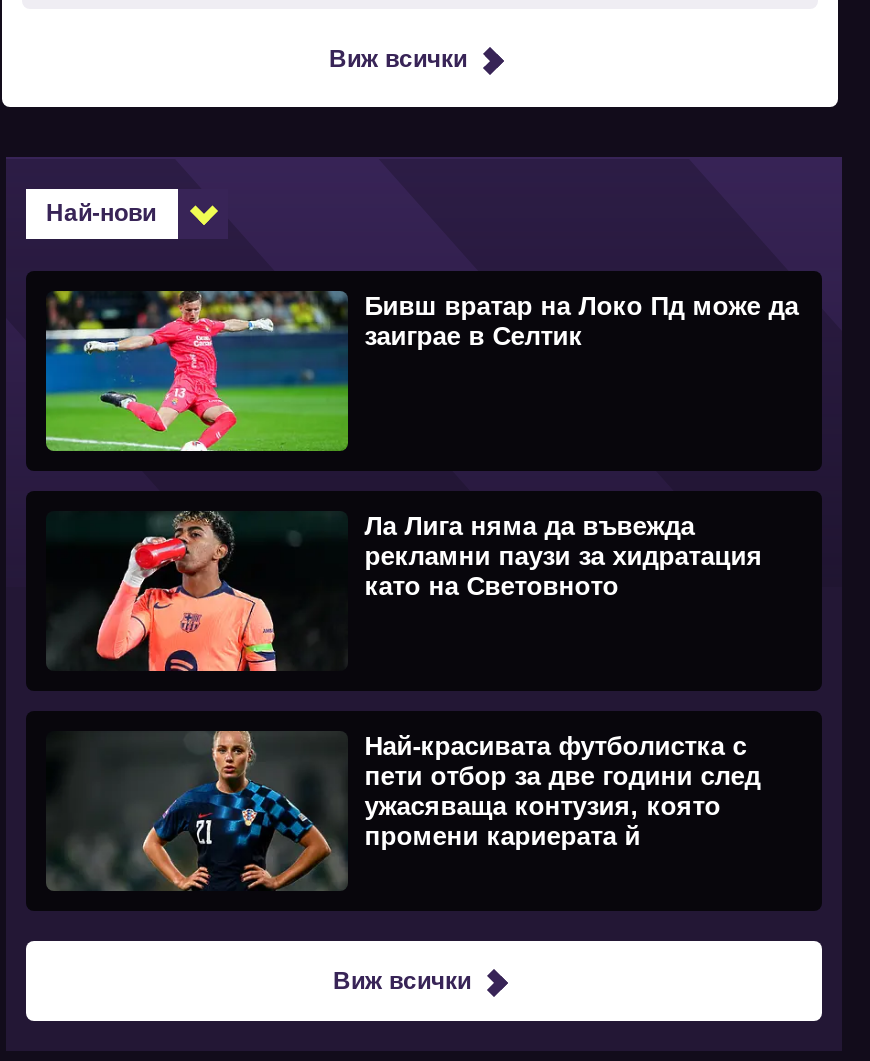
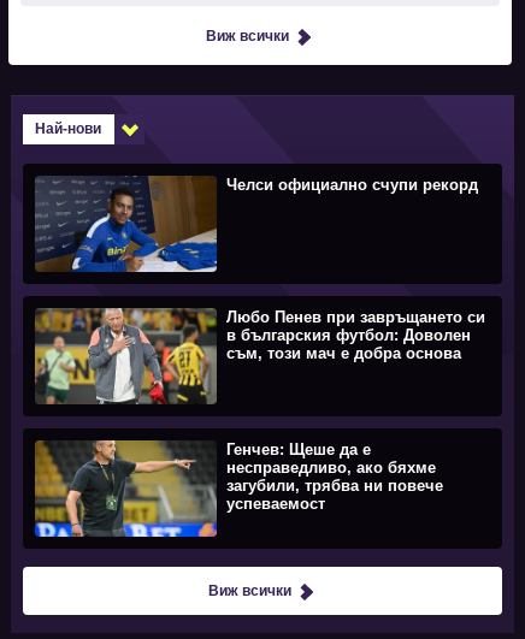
- [image]
- Бивш вратар на Локо Пд може да
- заиграе в Селтик
+ [image]
+ Челси официално счупи рекорд

- [image]
- Ла Лига няма да въвежда
- рекламни паузи за хидратация
- като на Световното
+ [image]
+ Любо Пенев при завръщането си
+ в българския футбол: Доволен
+ съм, този мач е добра основа

- [image]
- Най-красивата футболистка с
- пети отбор за две години след
- ужасяваща контузия, която
- промени кариерата й
+ [image]
+ Генчев: Щеше да е
+ несправедливо, ако бяхме
+ загубили, трябва ни повече
+ успеваемост
